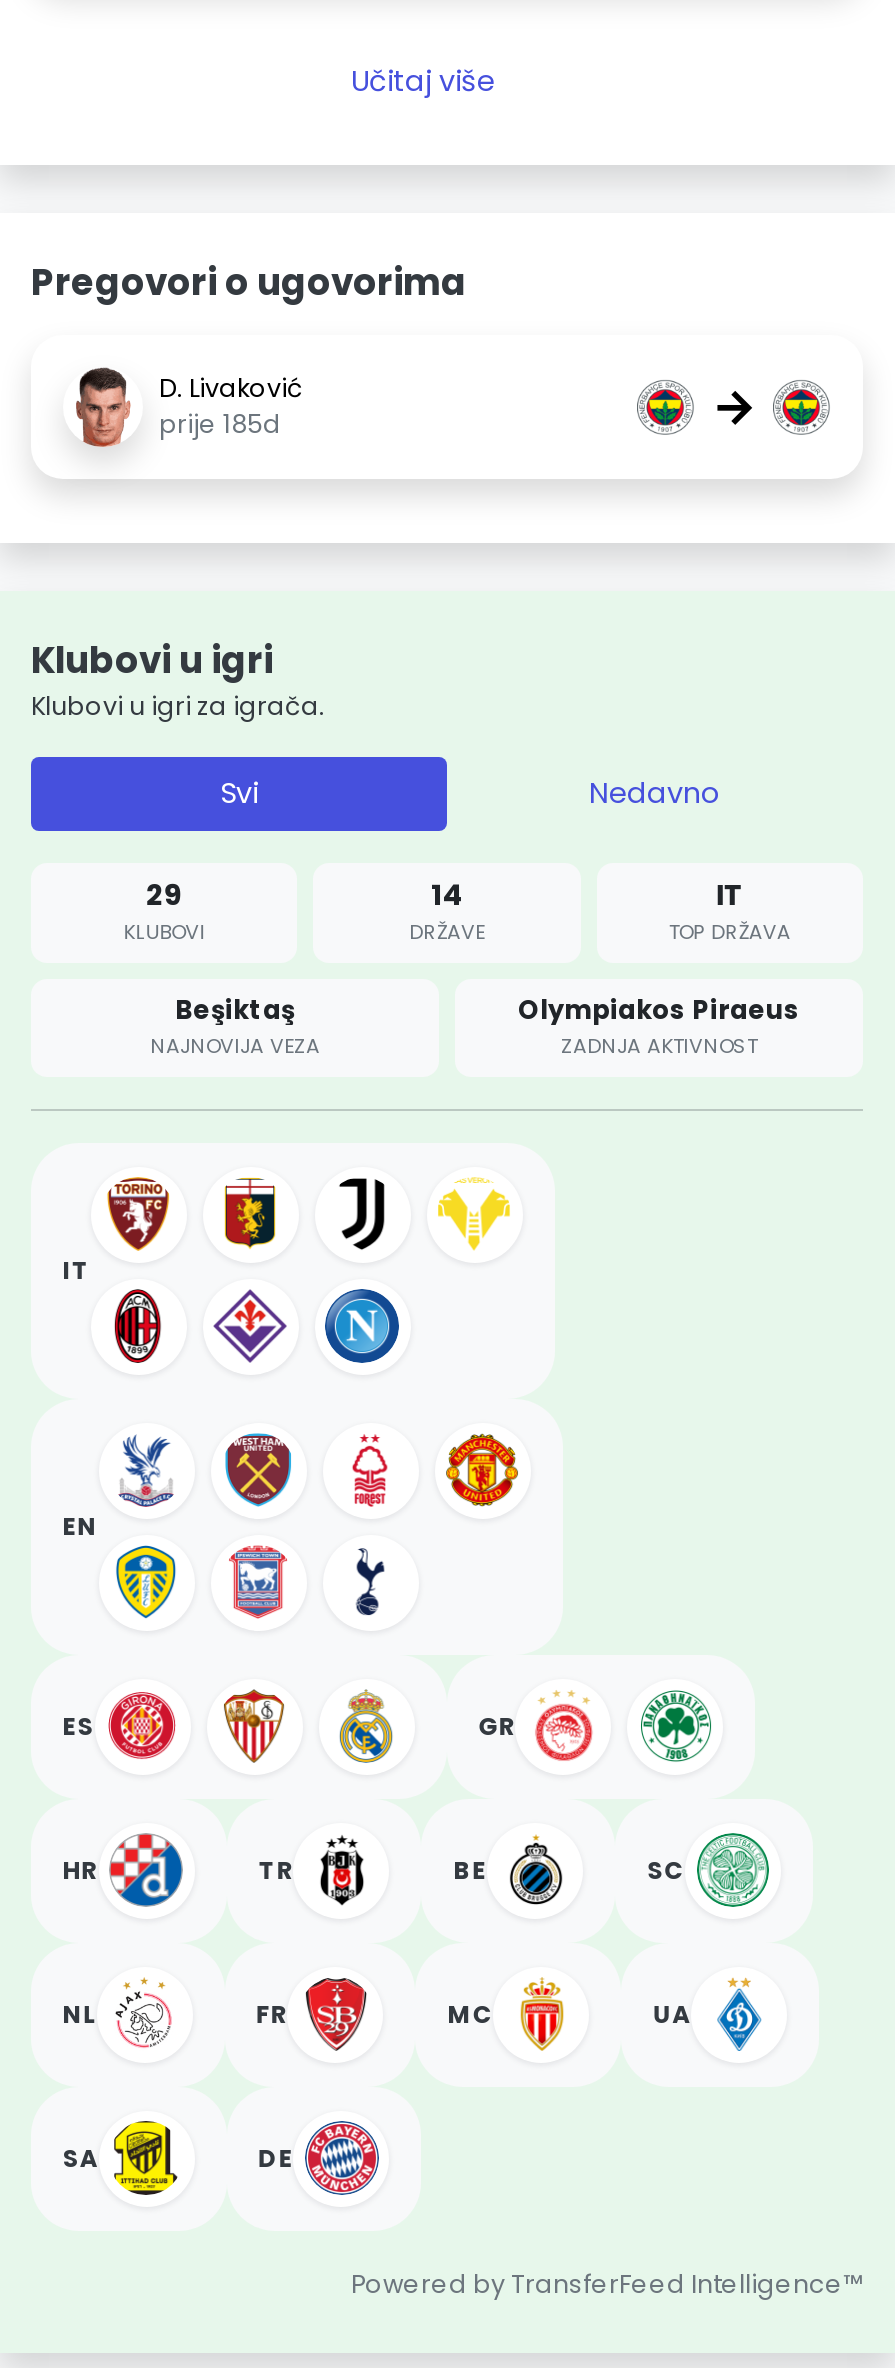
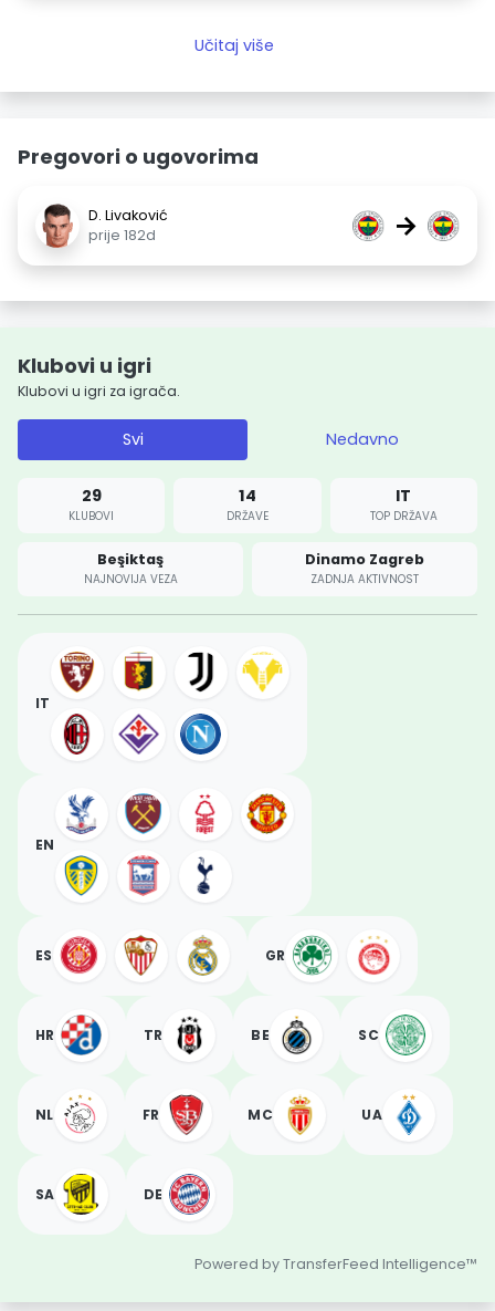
- prije 185d
+ prije 182d

- Olympiakos Piraeus
+ Dinamo Zagreb

- [image]
+ [image]

- [image]
+ [image]
